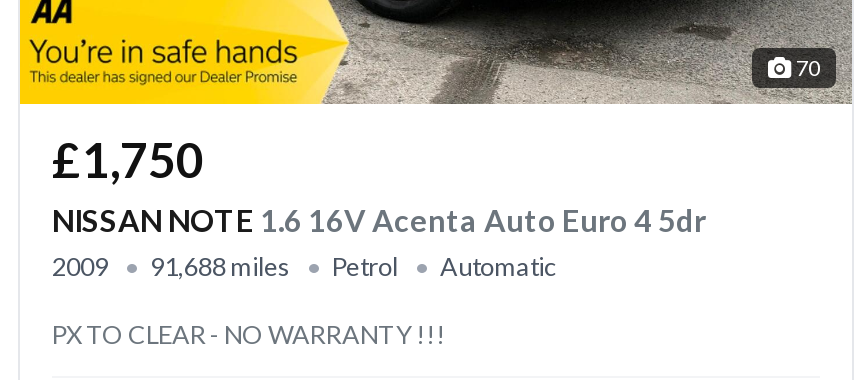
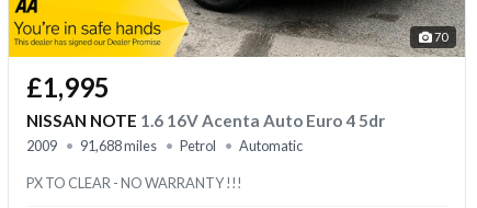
- £1,750
+ £1,995
